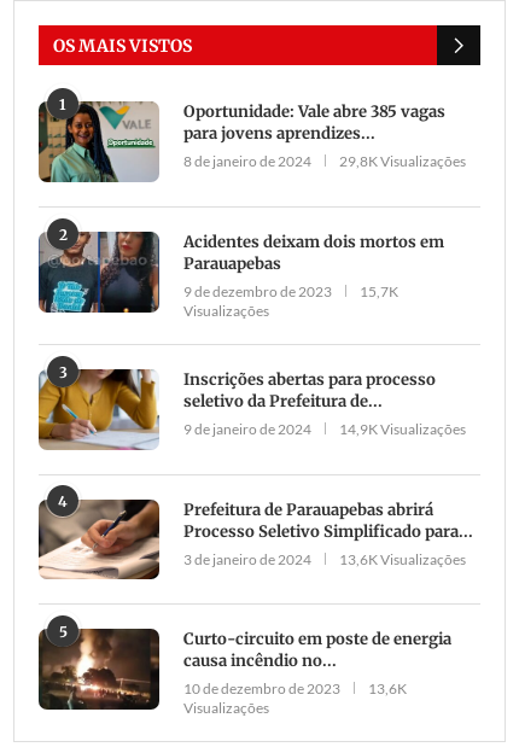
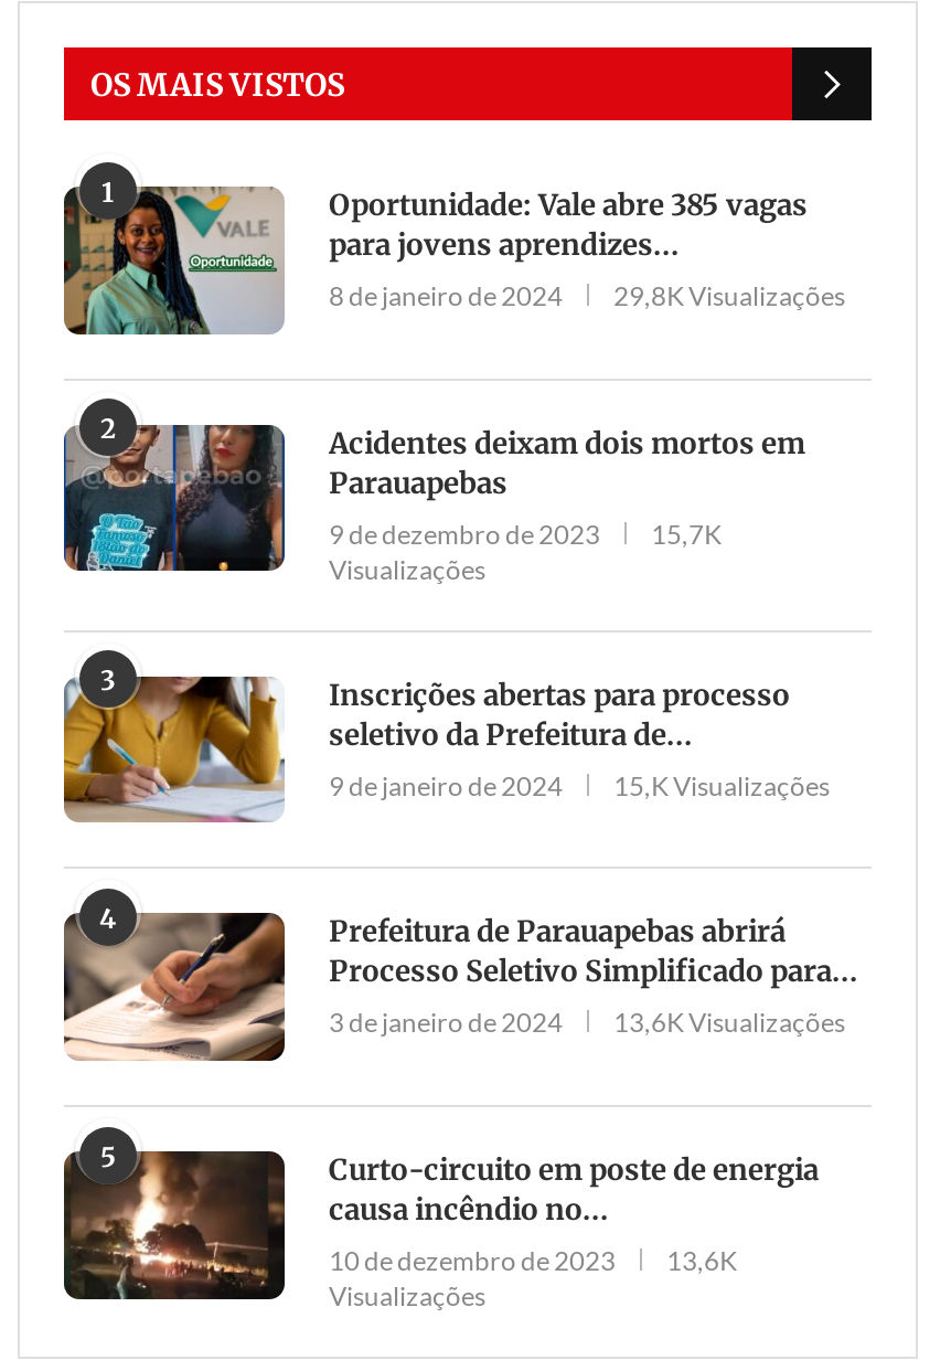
- 14,9K Visualizações
+ 15,K Visualizações
